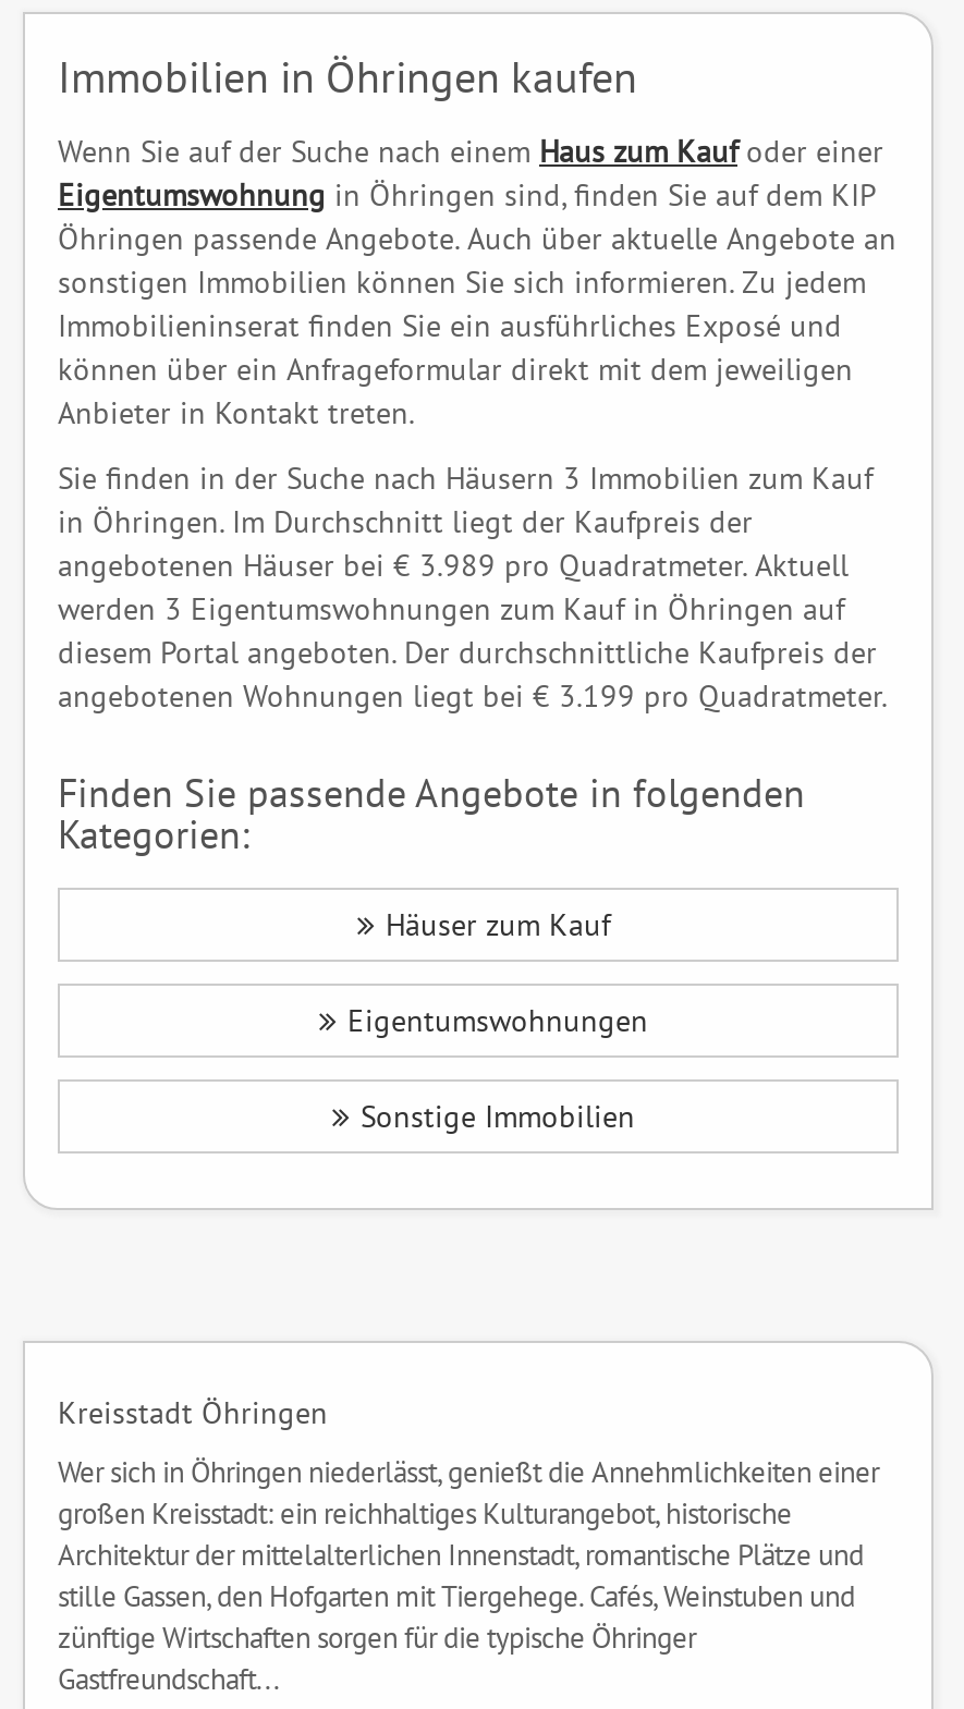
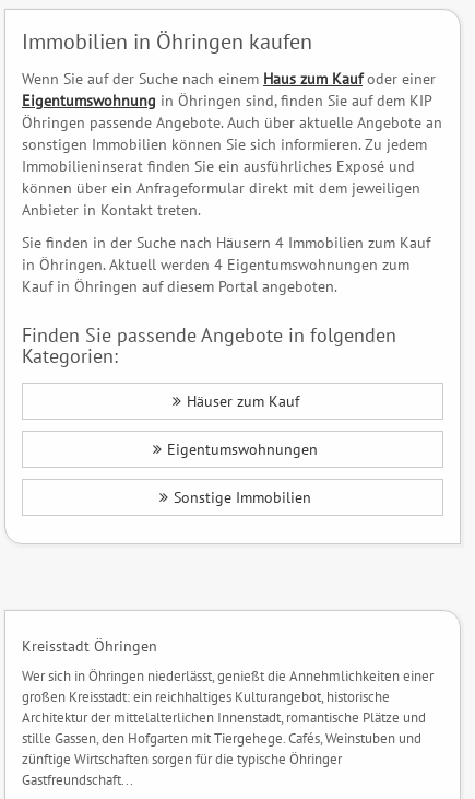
- Sie finden in der Suche nach Häusern 3 Immobilien zum Kauf
- in Öhringen. Im Durchschnitt liegt der Kaufpreis der
- angebotenen Häuser bei € 3.989 pro Quadratmeter. Aktuell
- werden 3 Eigentumswohnungen zum Kauf in Öhringen auf
- diesem Portal angeboten. Der durchschnittliche Kaufpreis der
- angebotenen Wohnungen liegt bei € 3.199 pro Quadratmeter.
+ Sie finden in der Suche nach Häusern 4 Immobilien zum Kauf
+ in Öhringen. Aktuell werden 4 Eigentumswohnungen zum
+ Kauf in Öhringen auf diesem Portal angeboten.
